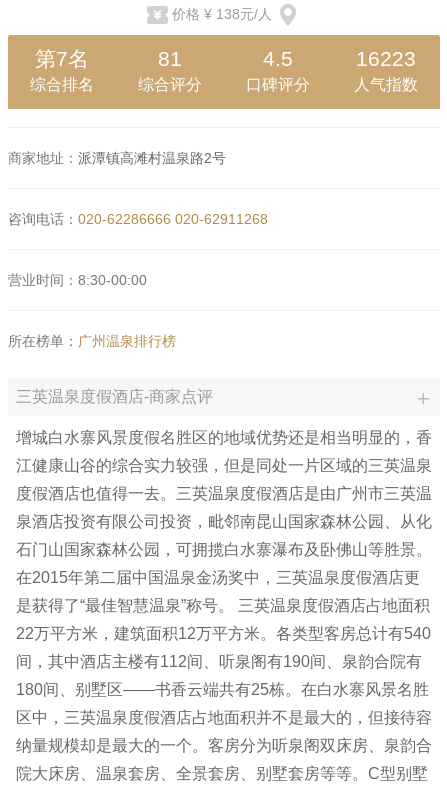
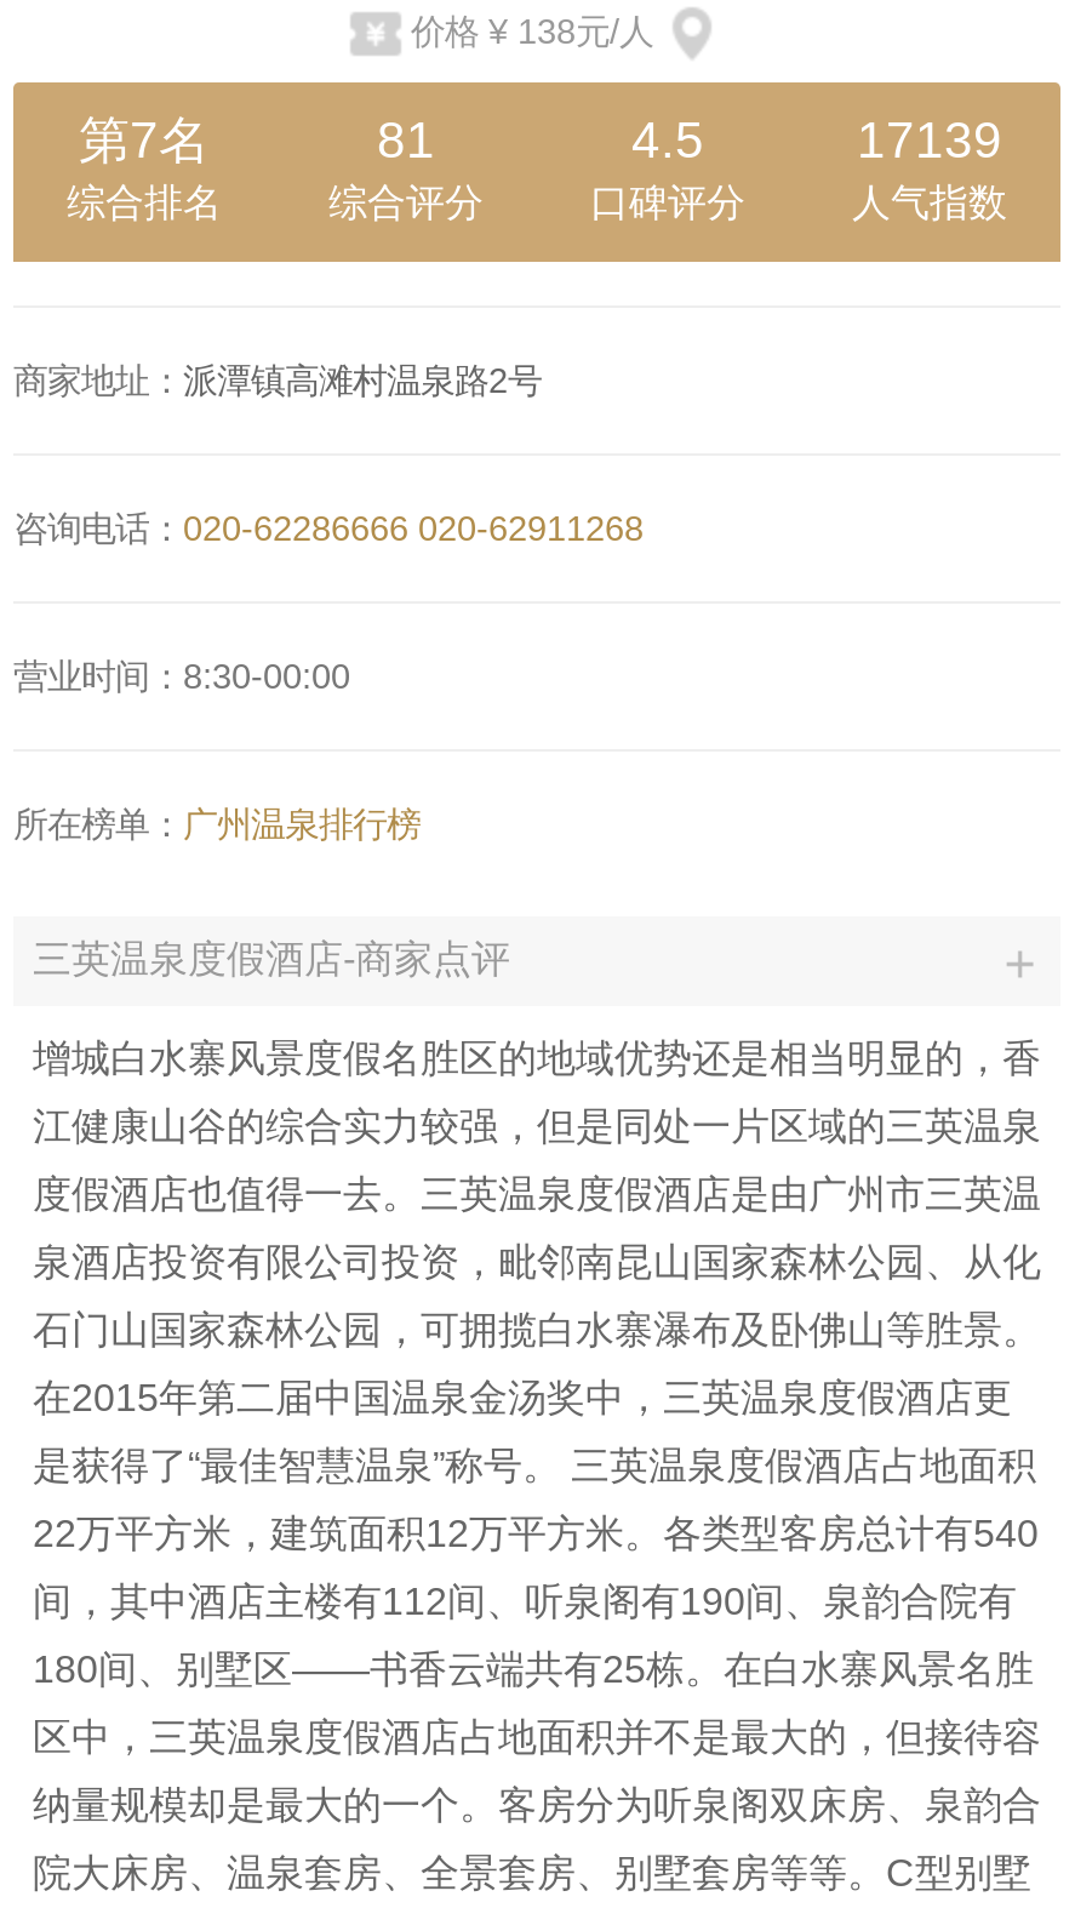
- 16223
+ 17139
